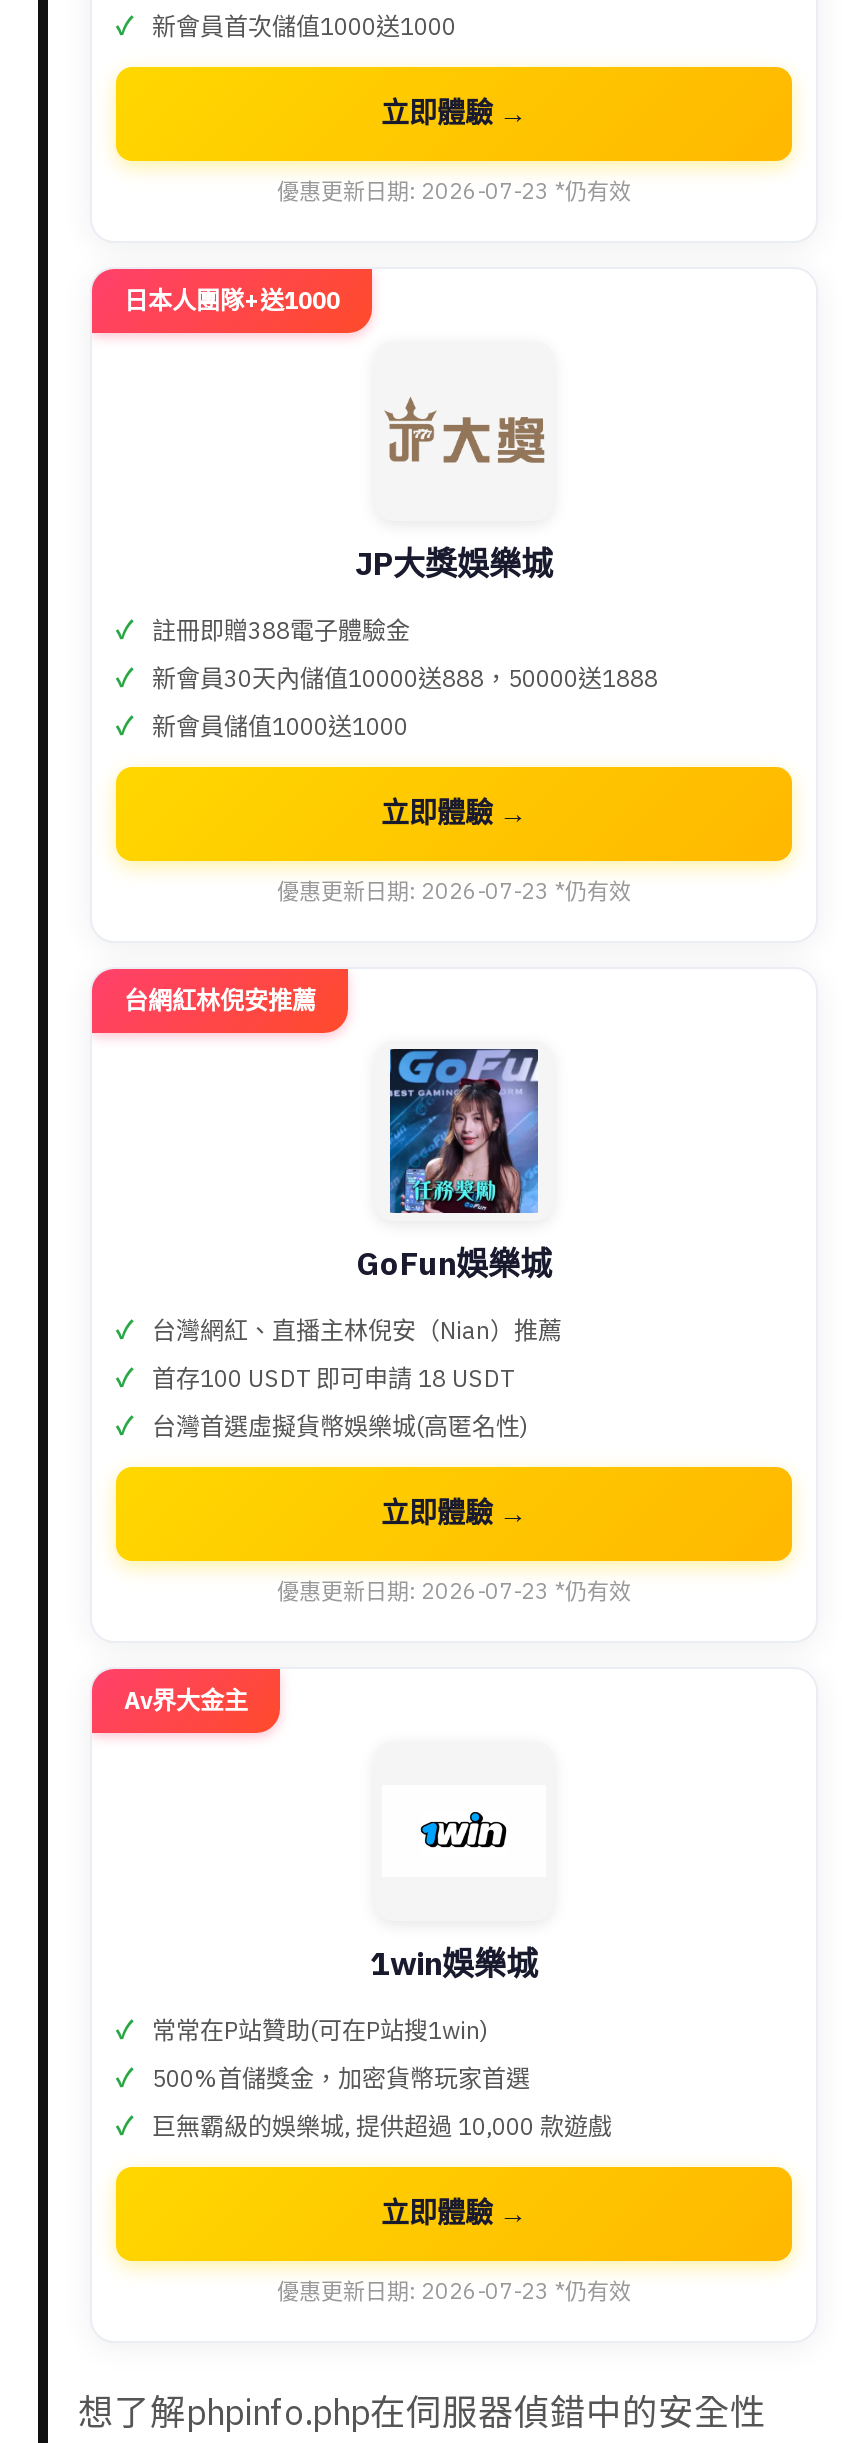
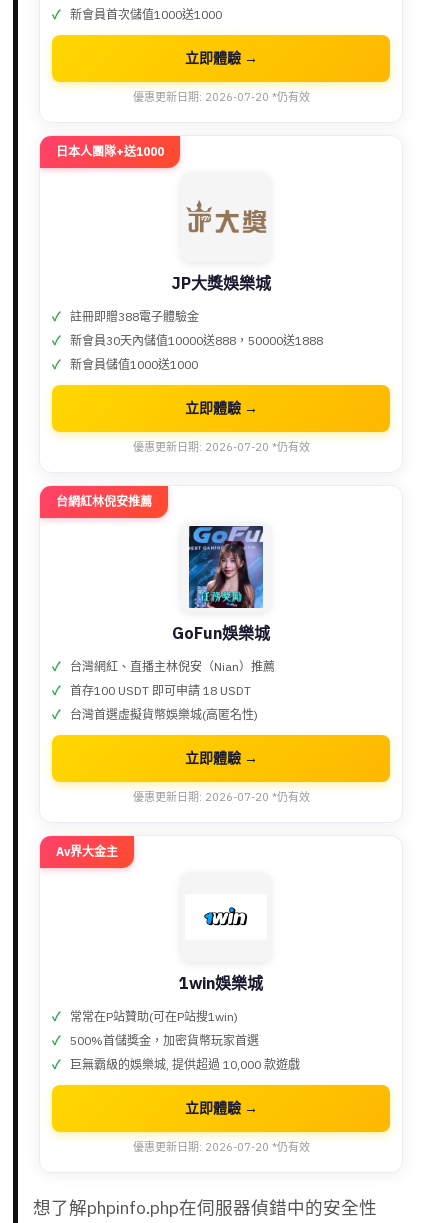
- 優惠更新日期: 2026-07-23 *仍有效
+ 優惠更新日期: 2026-07-20 *仍有效

- 優惠更新日期: 2026-07-23 *仍有效
+ 優惠更新日期: 2026-07-20 *仍有效

- 優惠更新日期: 2026-07-23 *仍有效
+ 優惠更新日期: 2026-07-20 *仍有效

- 優惠更新日期: 2026-07-23 *仍有效
+ 優惠更新日期: 2026-07-20 *仍有效
